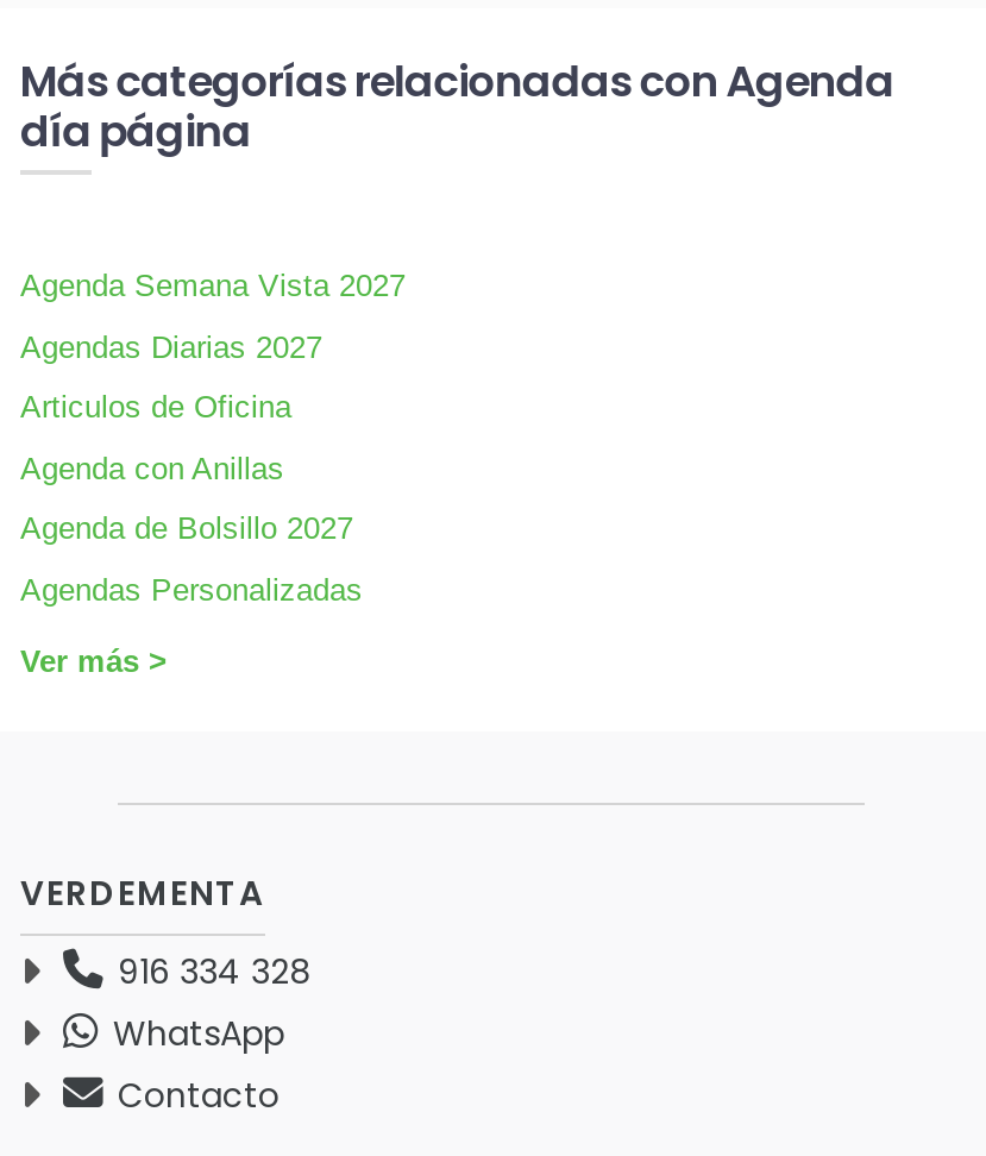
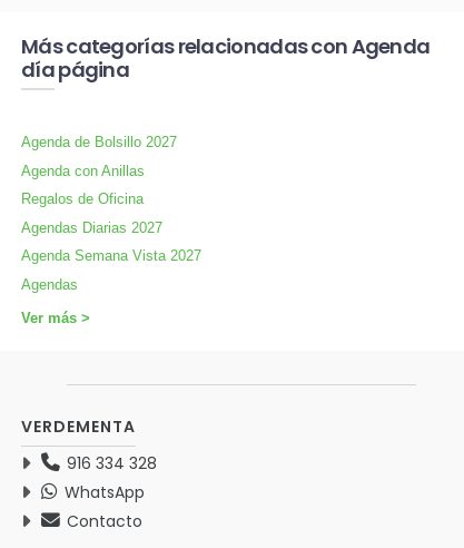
moved down: Agendas Diarias 2027 | Agenda Semana Vista 2027

- Articulos de Oficina

moved down: Agenda con Anillas

moved up: Agenda de Bolsillo 2027

- Agendas Personalizadas
+ Regalos de Oficina
+ Agendas
